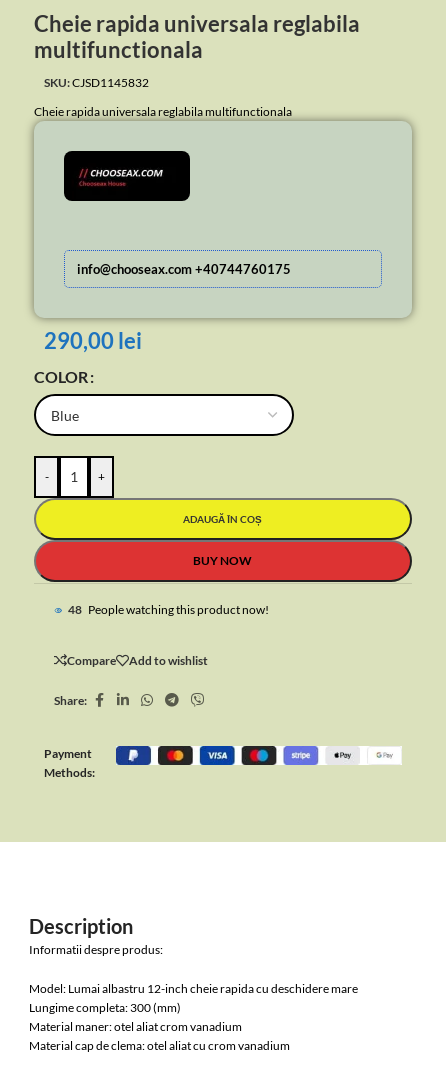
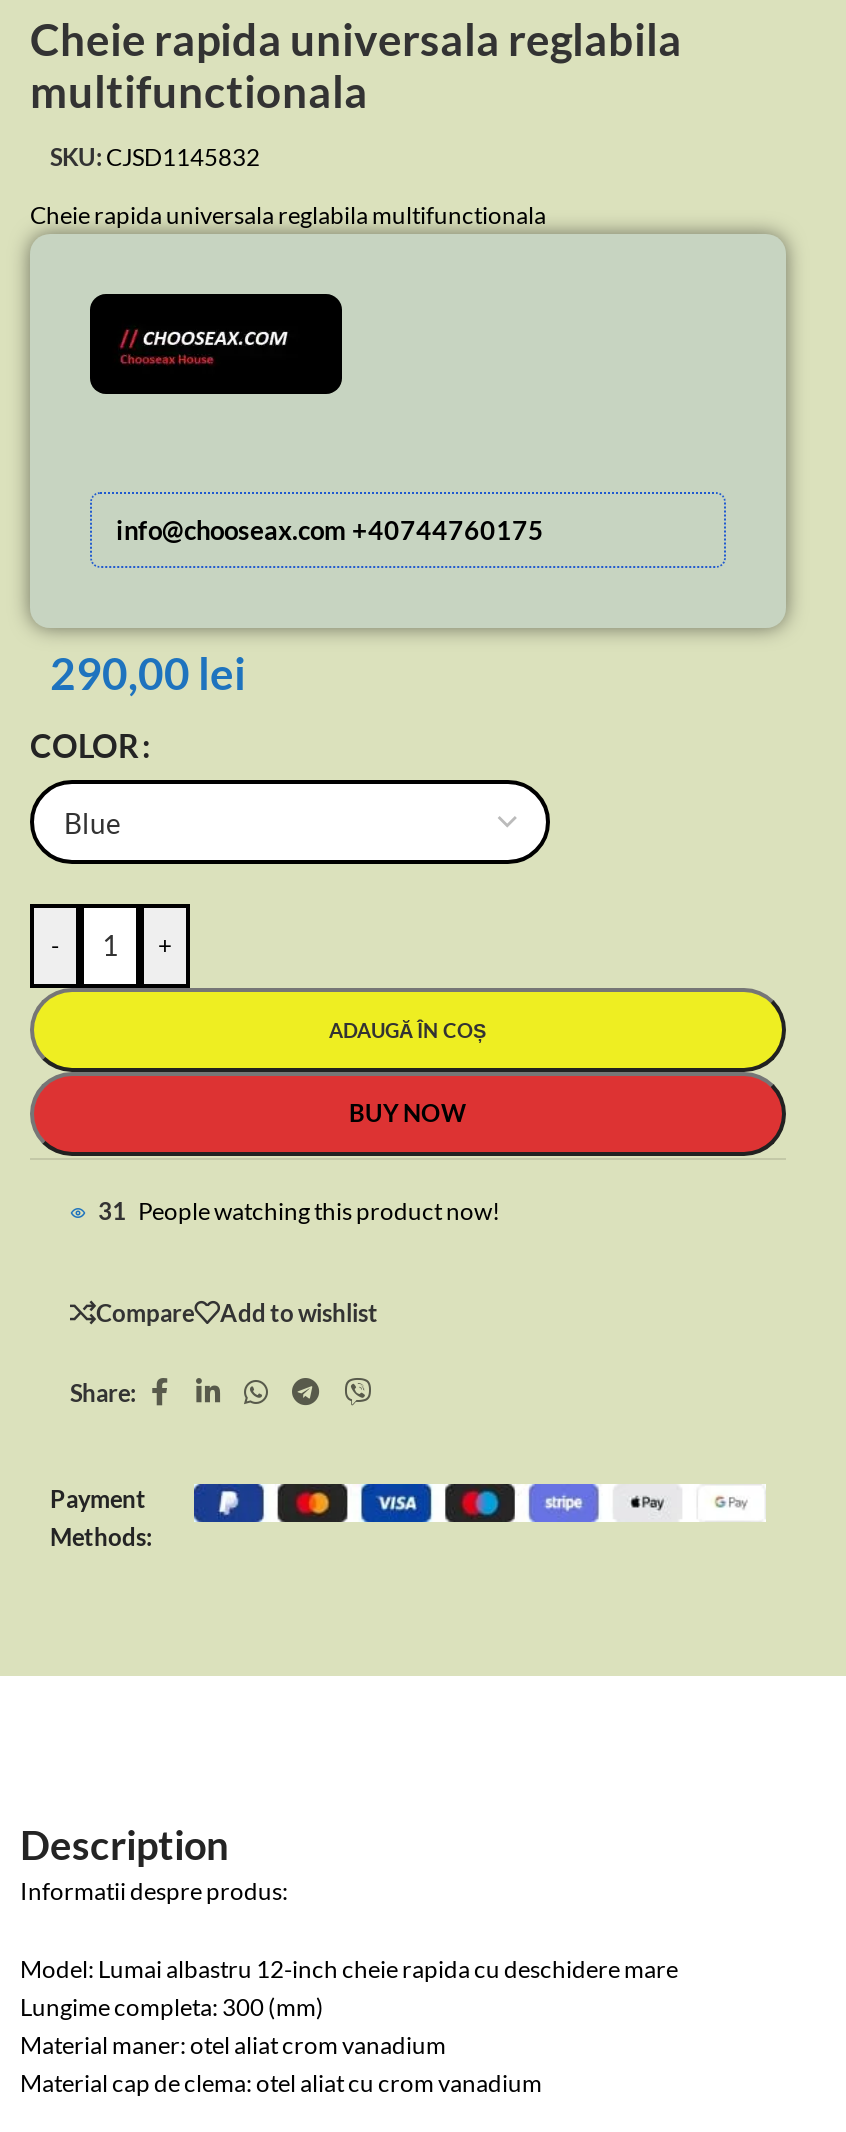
- 48 People watching this product now!
+ 31 People watching this product now!
